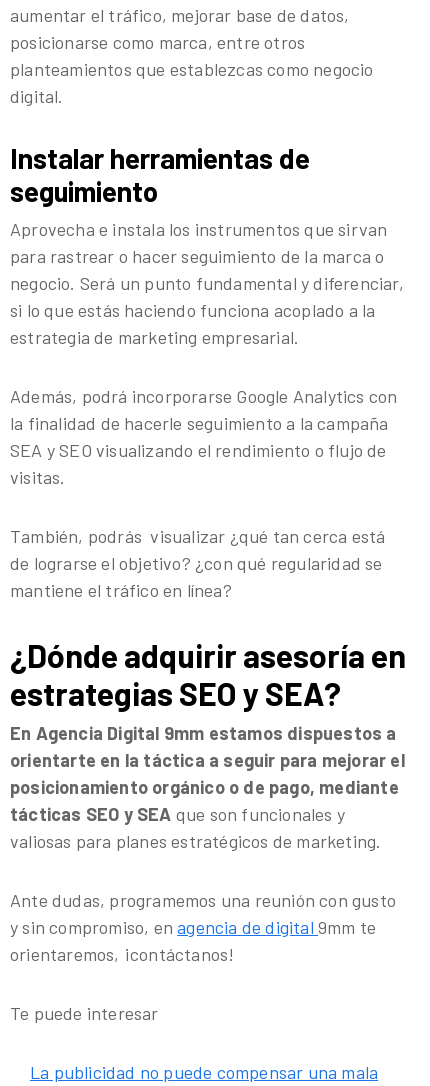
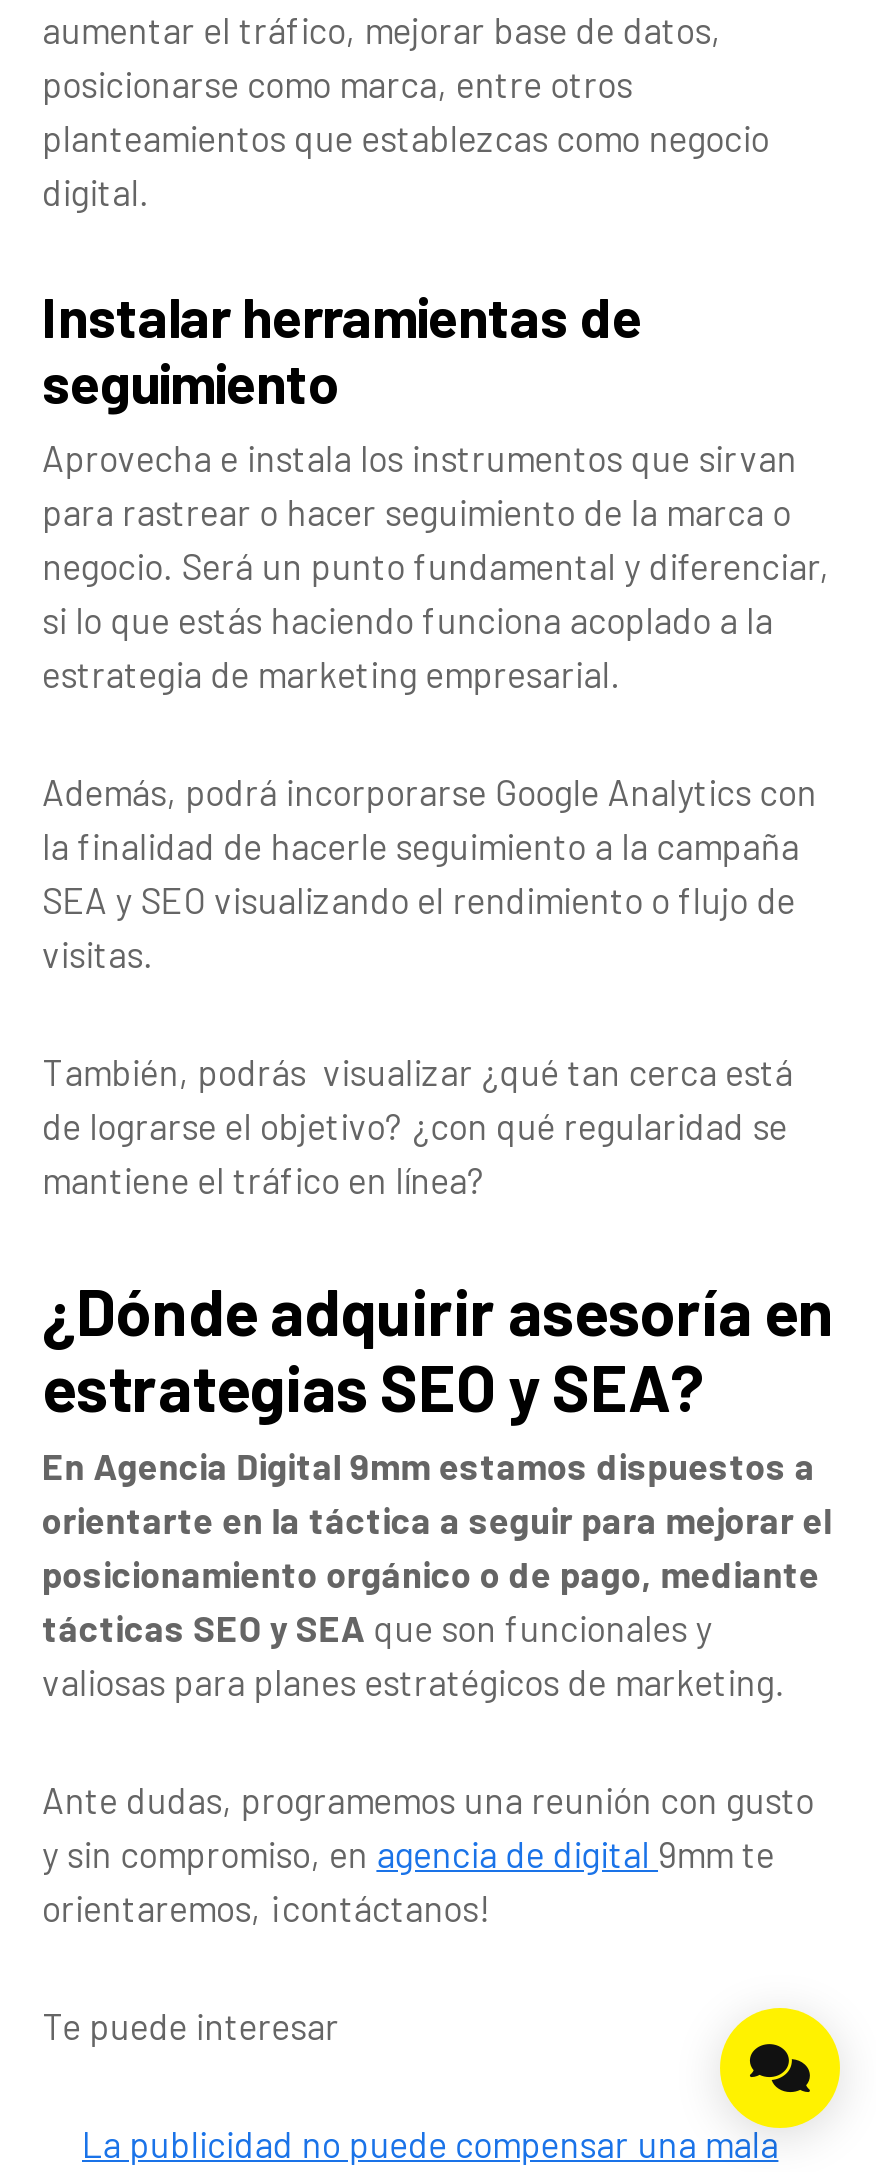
+ [image]
